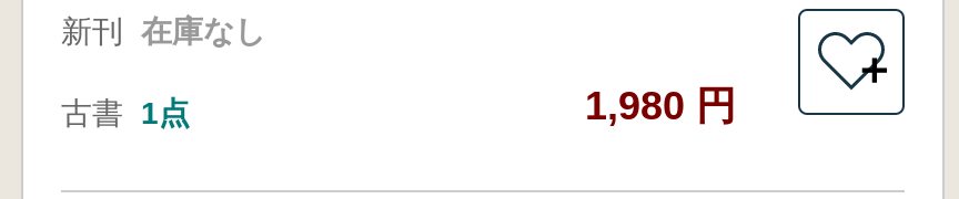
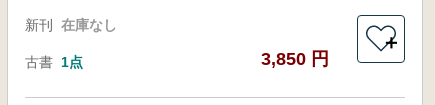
- 1,980 円
+ 3,850 円
